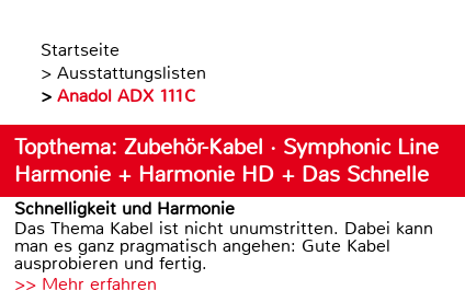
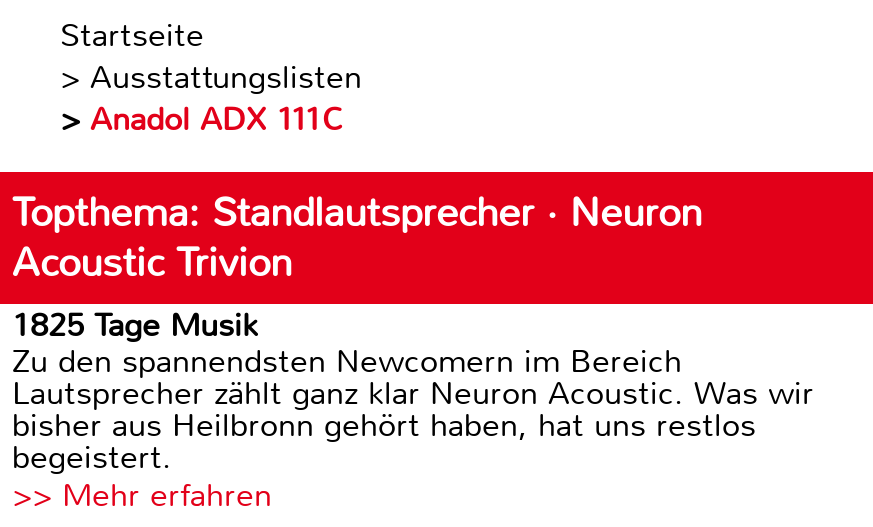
- Topthema: Zubehör-Kabel · Symphonic Line
- Harmonie + Harmonie HD + Das Schnelle
- Schnelligkeit und Harmonie
- Das Thema Kabel ist nicht unumstritten. Dabei kann
- man es ganz pragmatisch angehen: Gute Kabel
- ausprobieren und fertig.
+ Topthema: Standlautsprecher · Neuron
+ Acoustic Trivion
+ 1825 Tage Musik
+ Zu den spannendsten Newcomern im Bereich
+ Lautsprecher zählt ganz klar Neuron Acoustic. Was wir
+ bisher aus Heilbronn gehört haben, hat uns restlos
+ begeistert.
